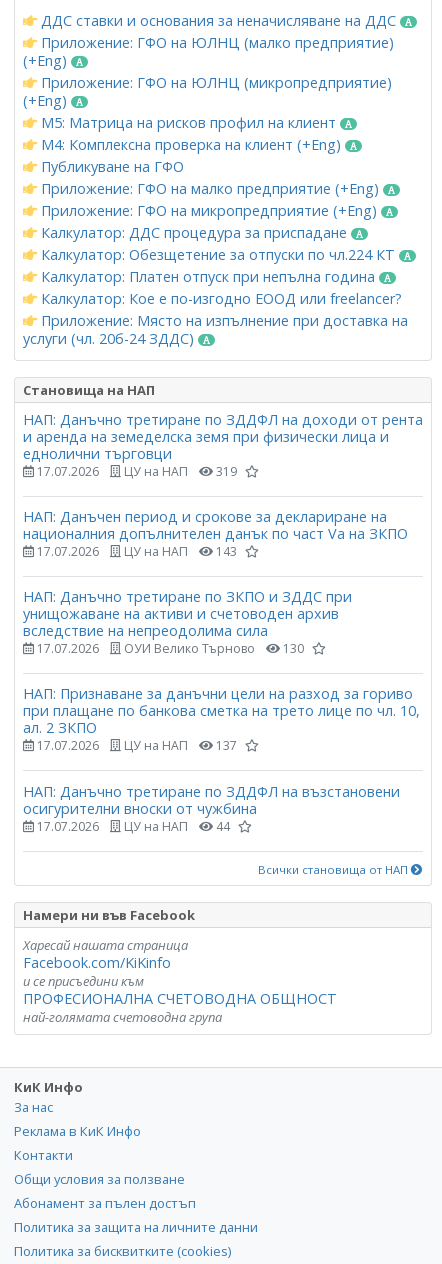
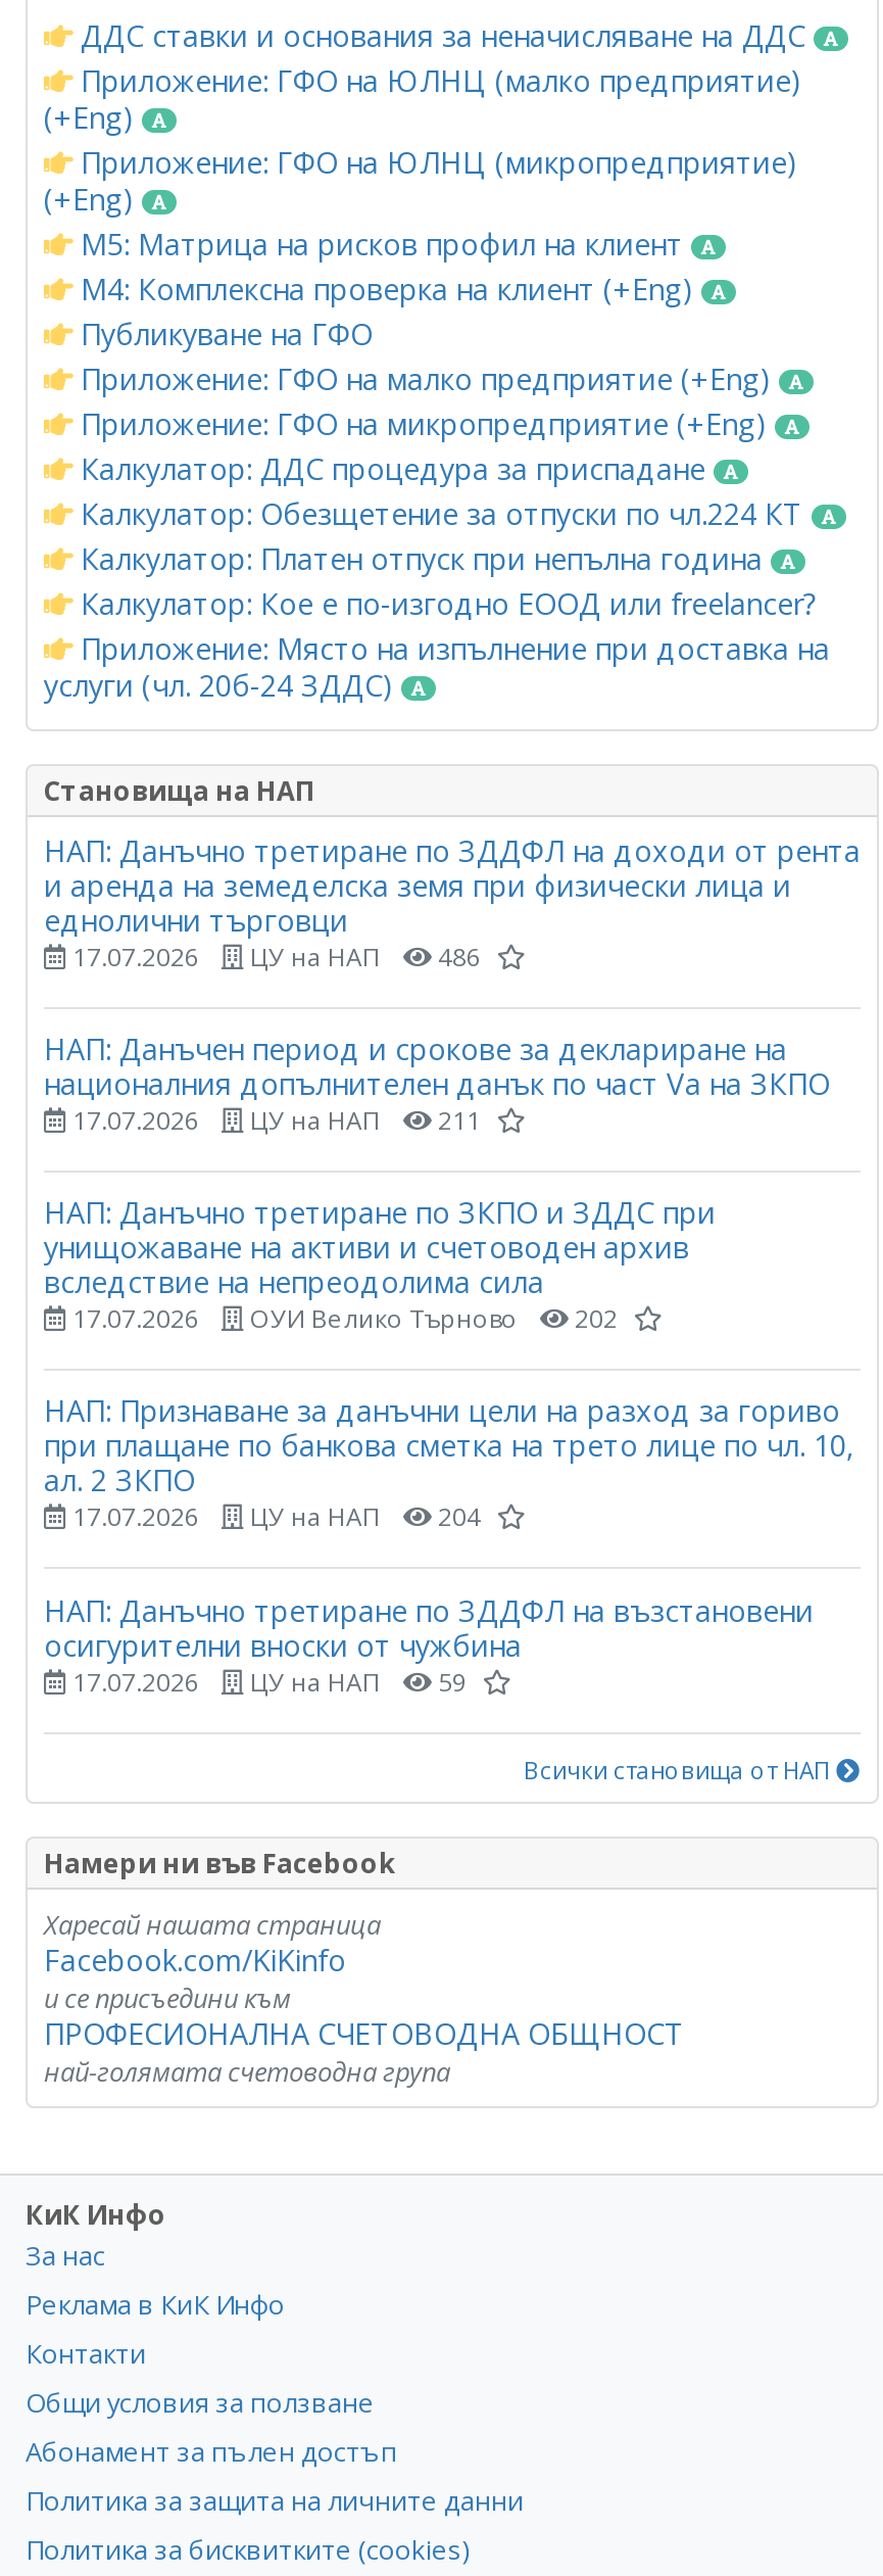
- 17.07.2026 ЦУ на НАП 319
+ 17.07.2026 ЦУ на НАП 486

- 143
+ 211

- 17.07.2026 ОУИ Велико Търново 130
+ 17.07.2026 ОУИ Велико Търново 202

- 137
+ 204

- 44
+ 59
